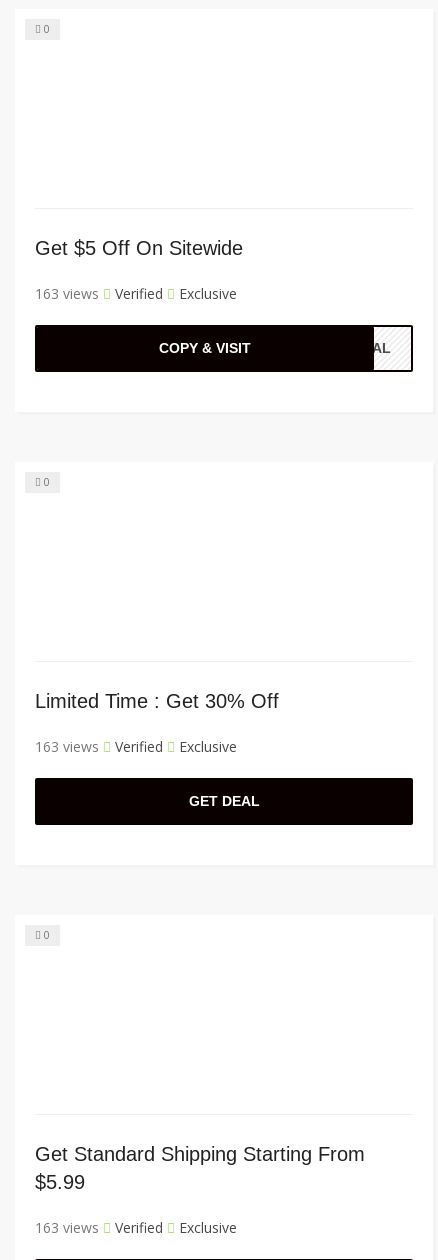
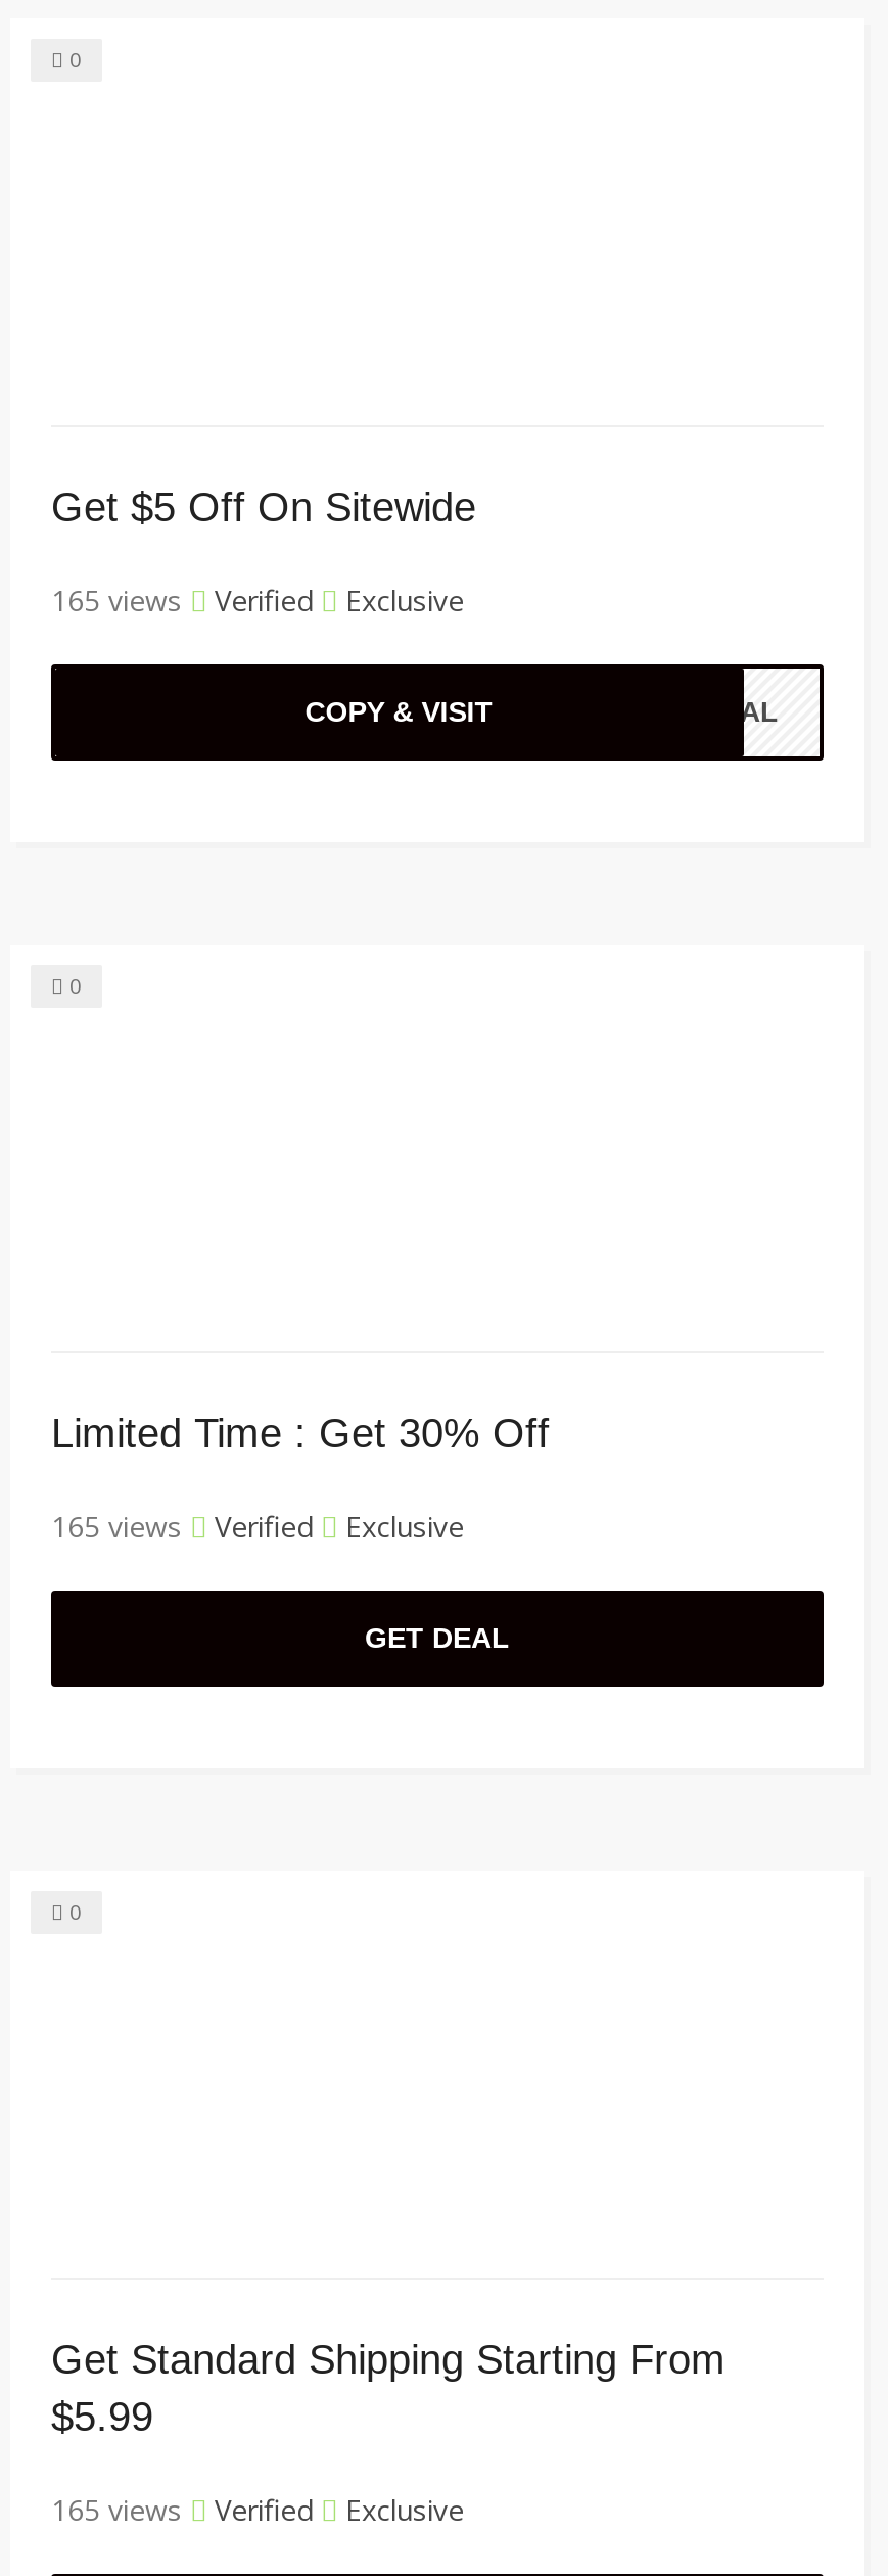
- 163 views Verified Exclusive
+ 165 views Verified Exclusive

- 163 views Verified Exclusive
+ 165 views Verified Exclusive

- 163 views Verified Exclusive
+ 165 views Verified Exclusive
